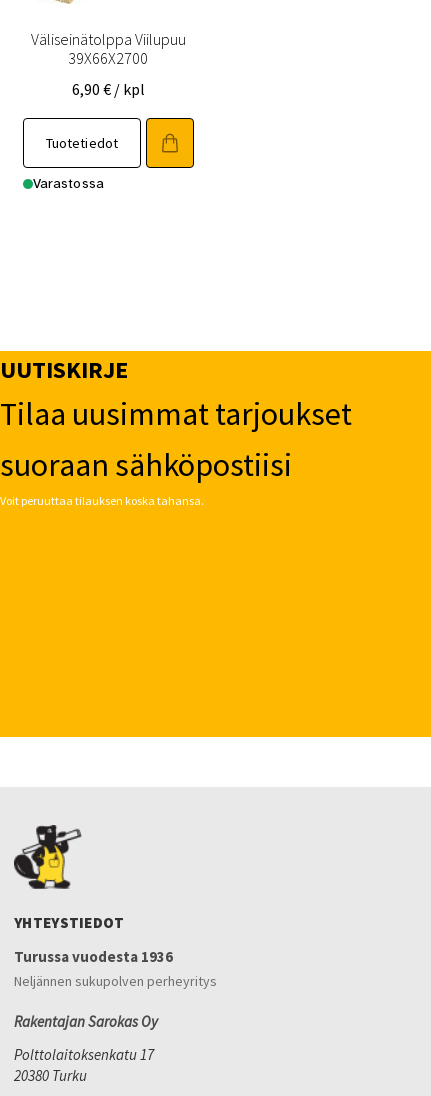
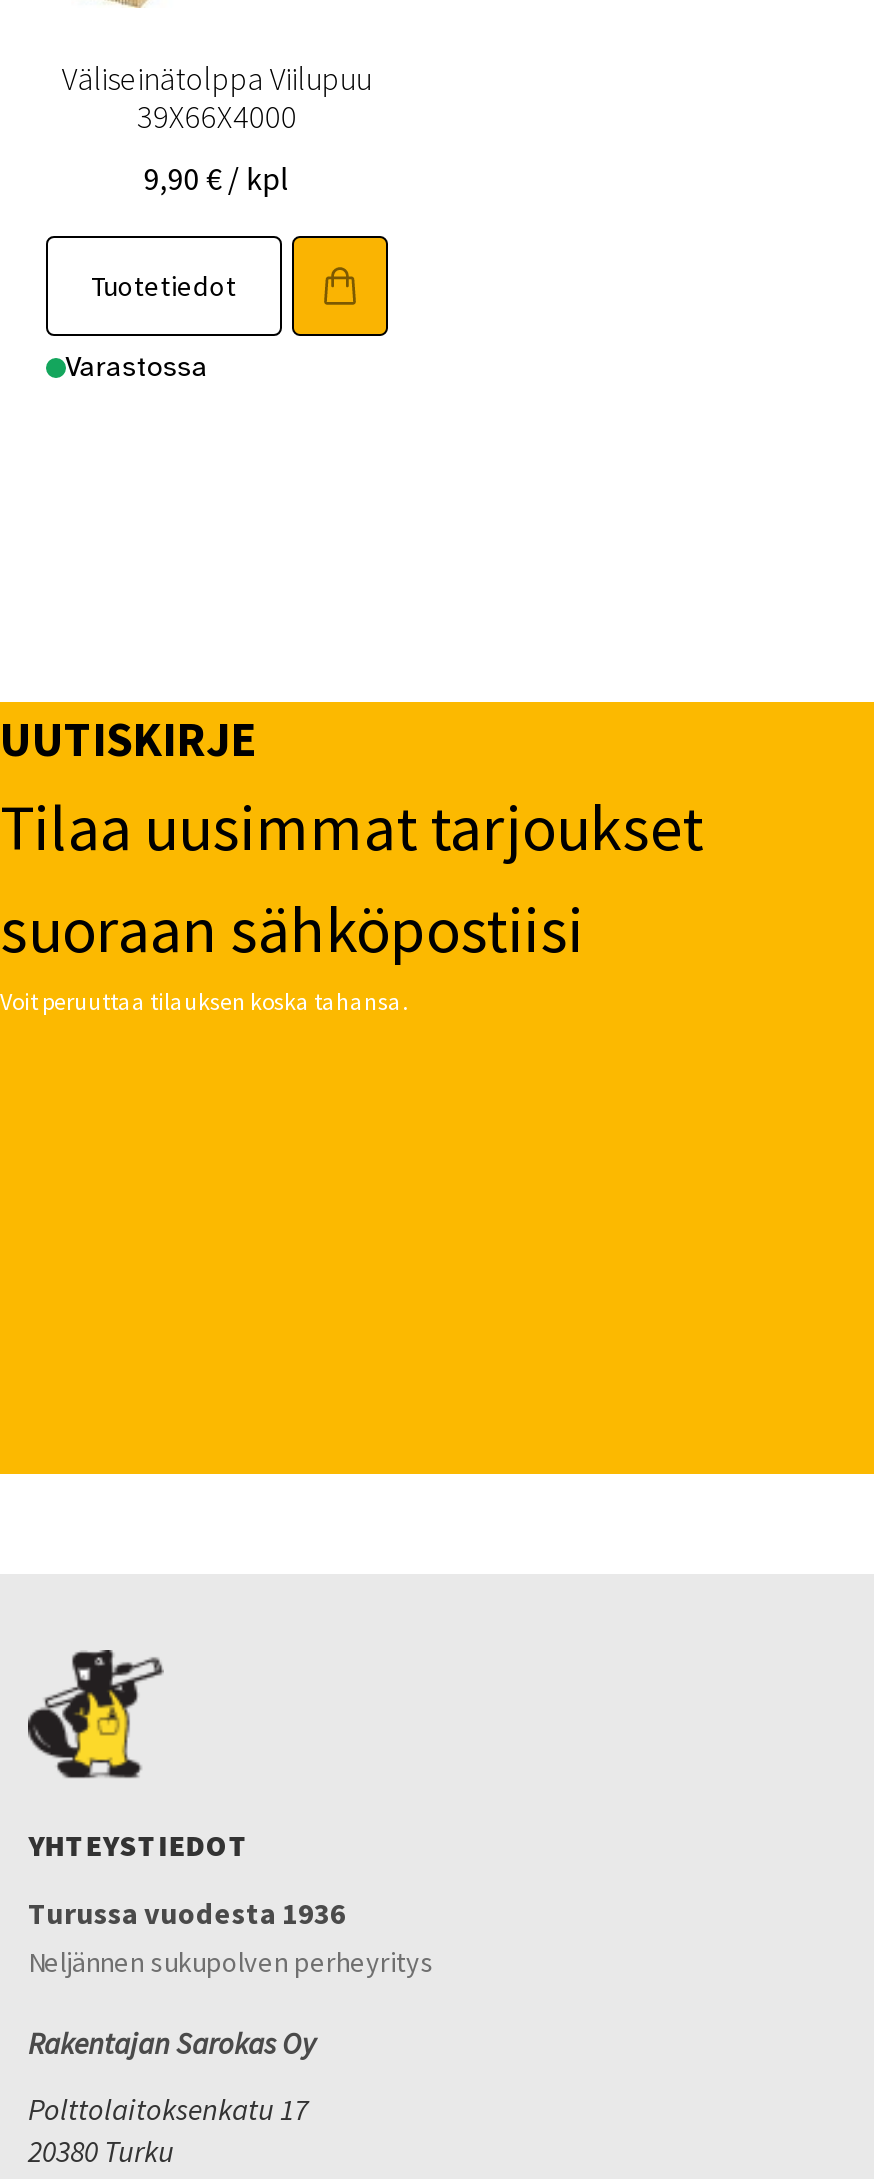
- 39X66X2700
+ 39X66X4000

- 6,90 € / kpl
+ 9,90 € / kpl
